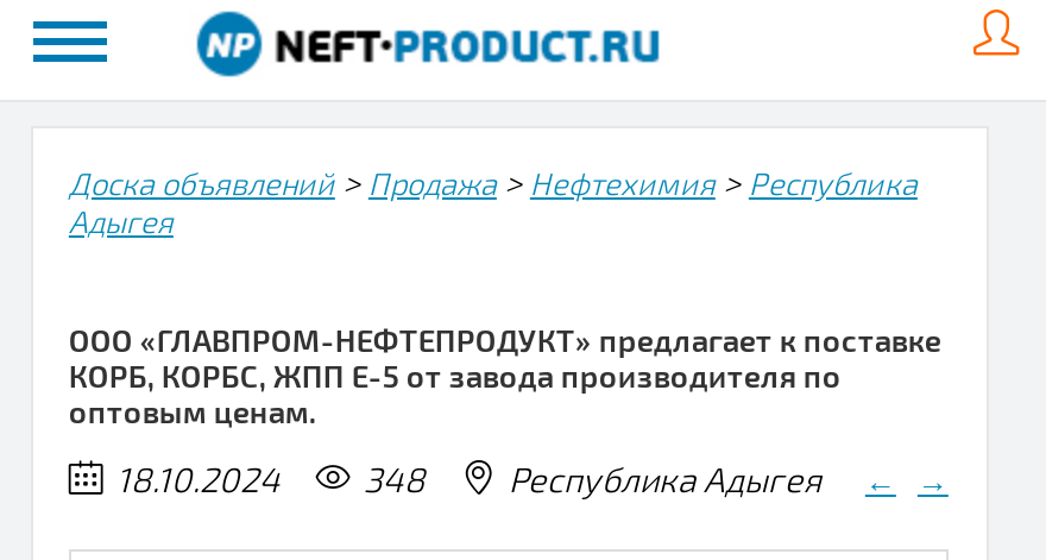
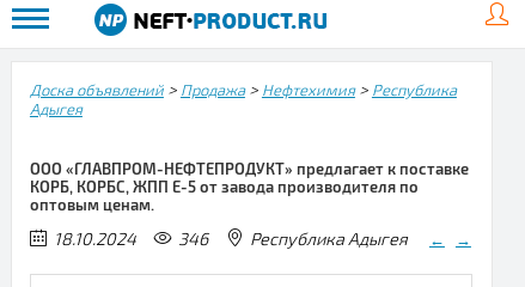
- 348
+ 346
